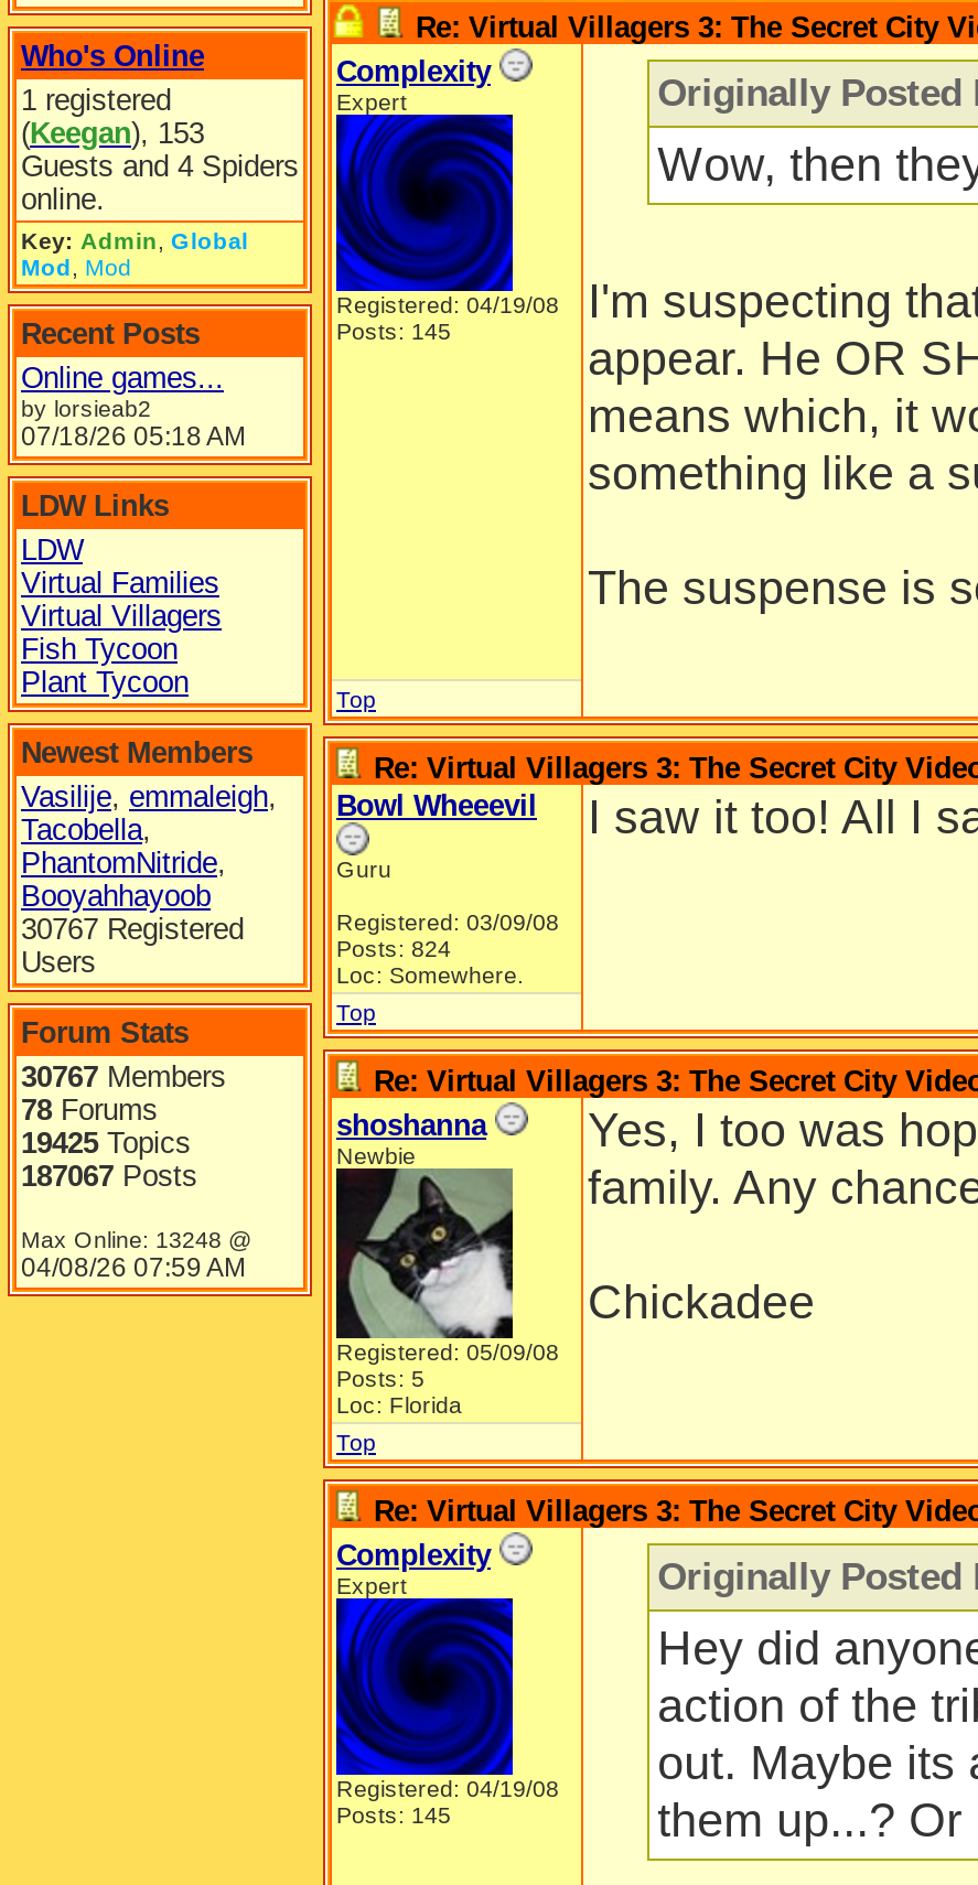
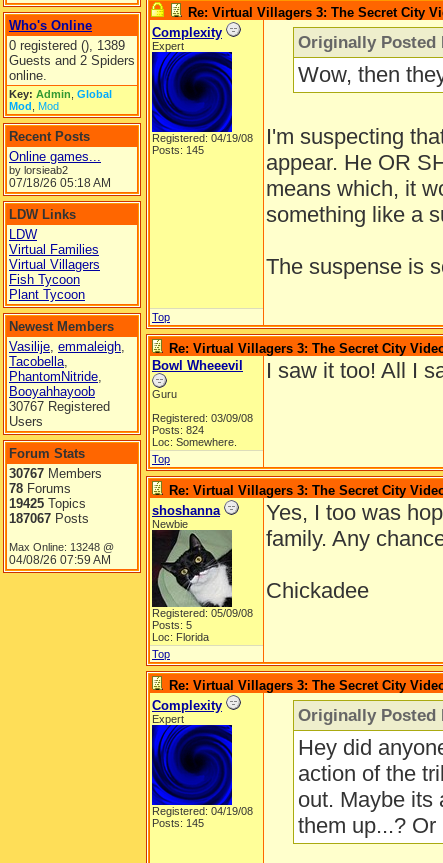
- 1 registered
- (Keegan), 153
- Guests and 4 Spiders
+ 0 registered (), 1389
+ Guests and 2 Spiders
